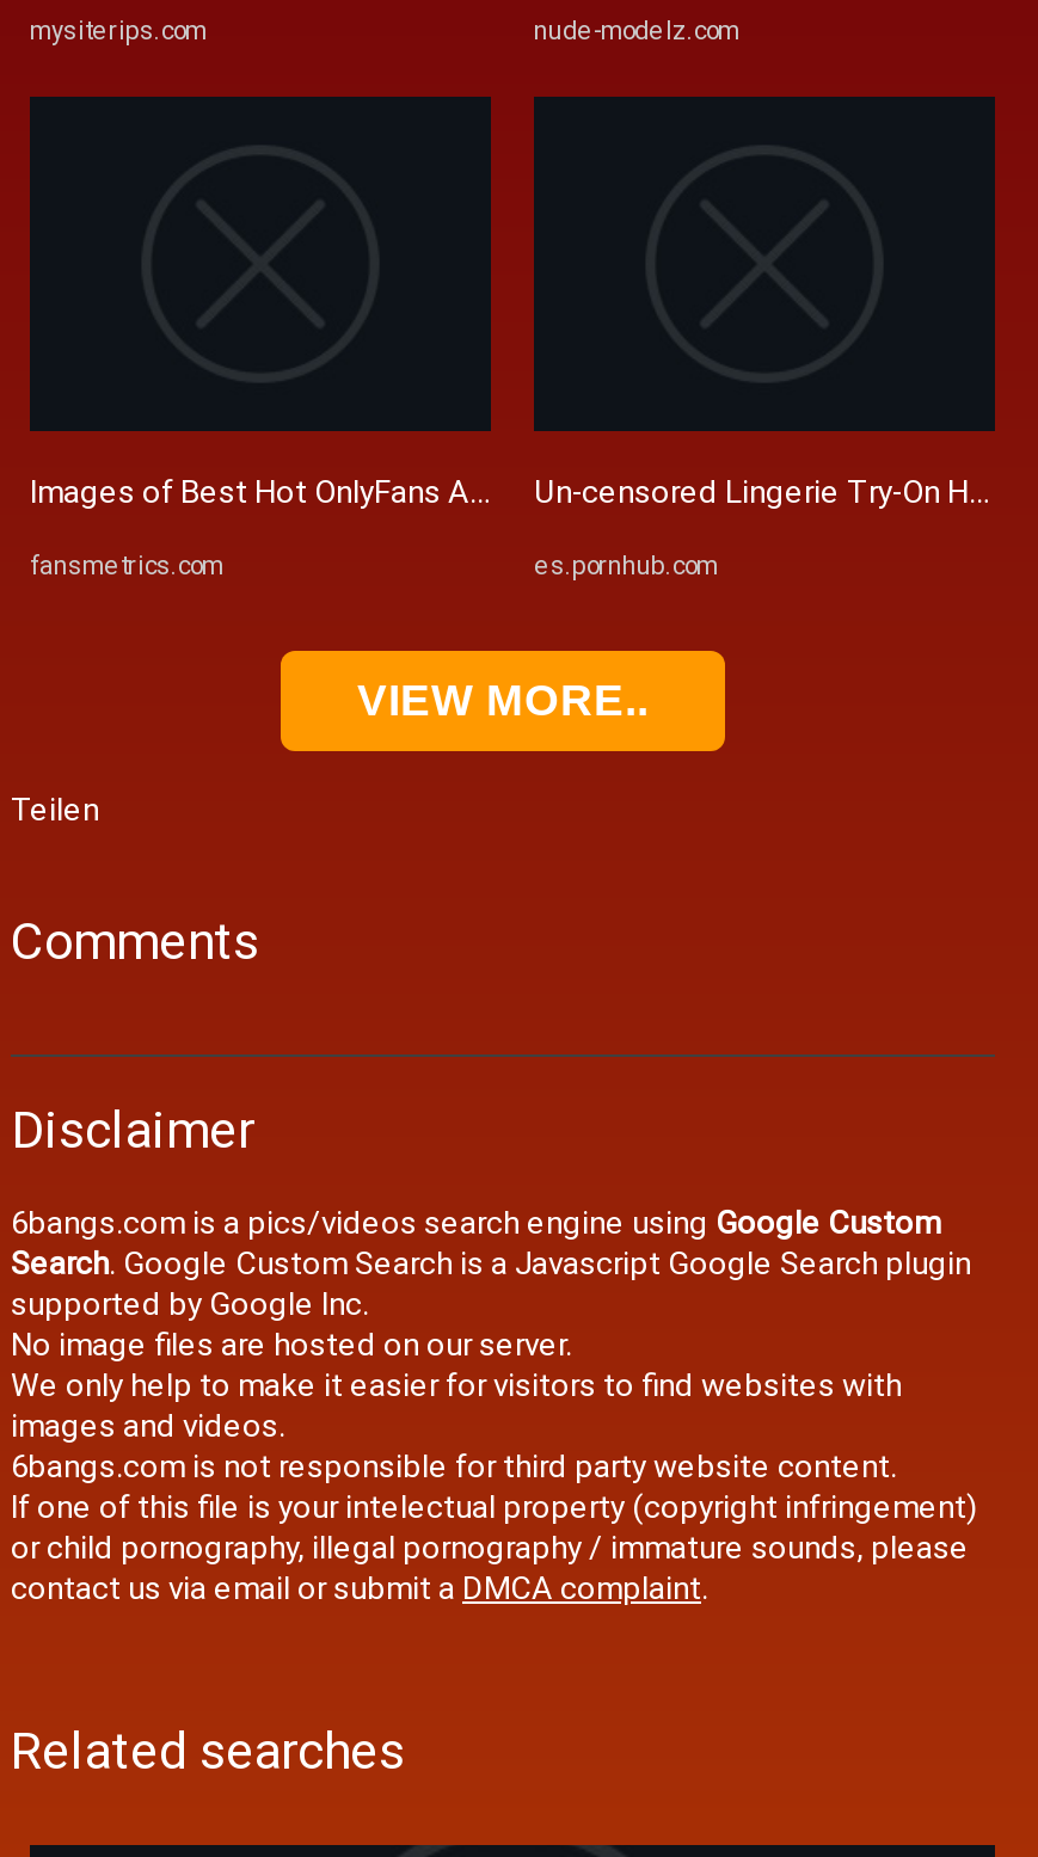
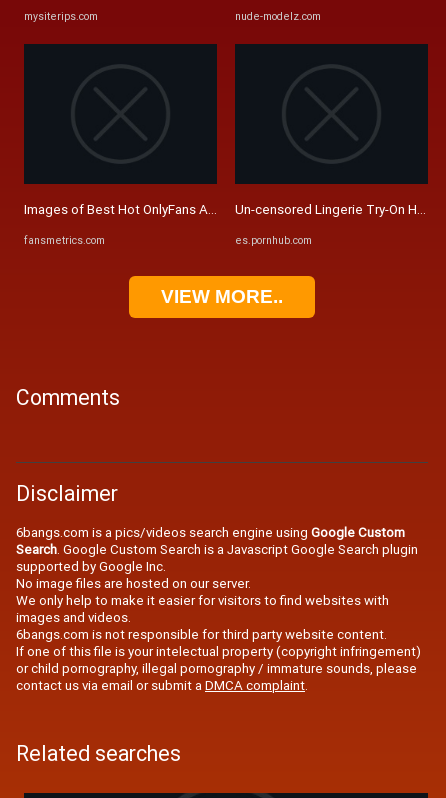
- Teilen
